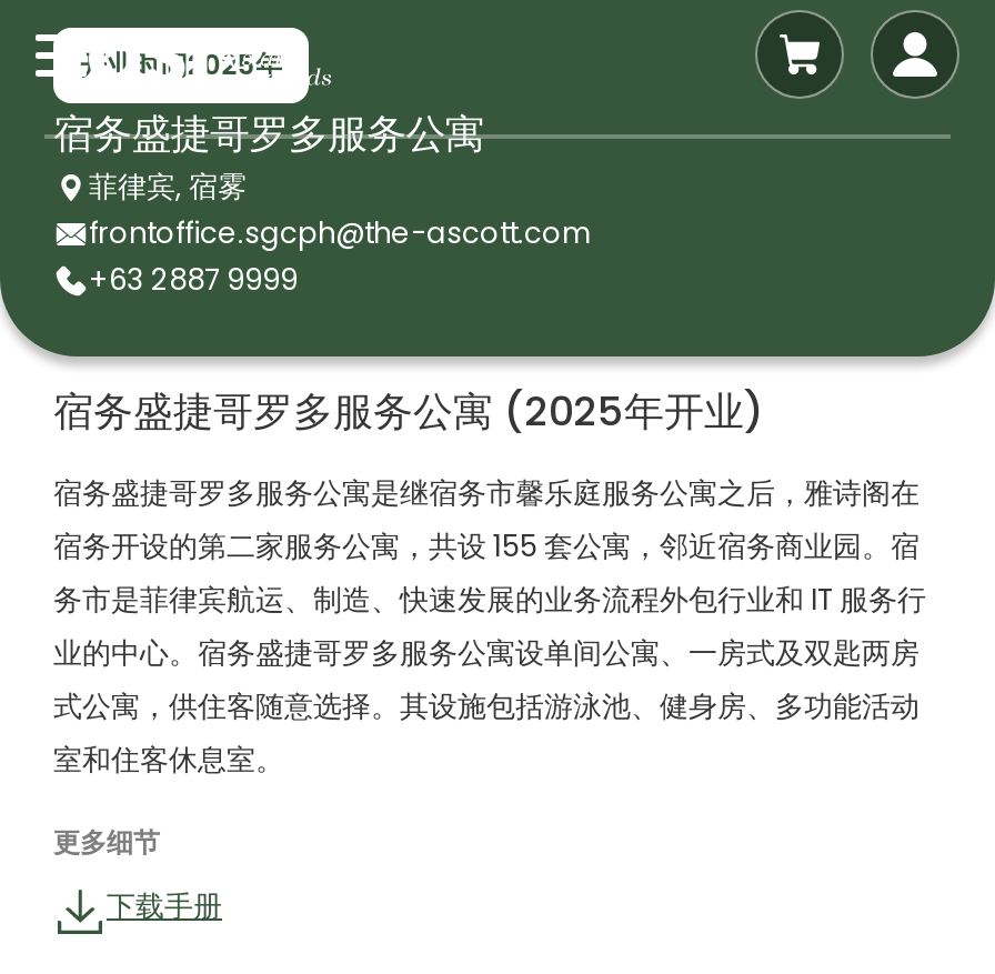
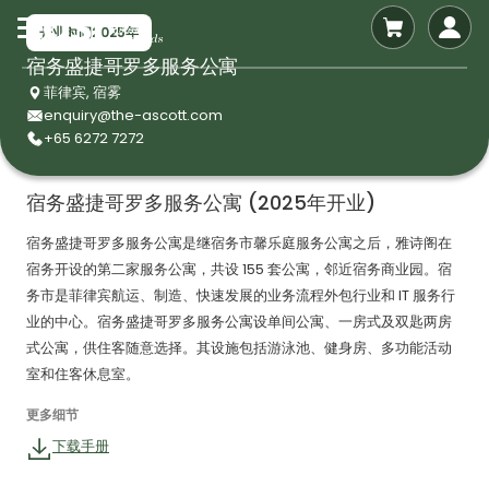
- frontoffice.sgcph@the-ascott.com
- +63 2887 9999
+ enquiry@the-ascott.com
+ +65 6272 7272
